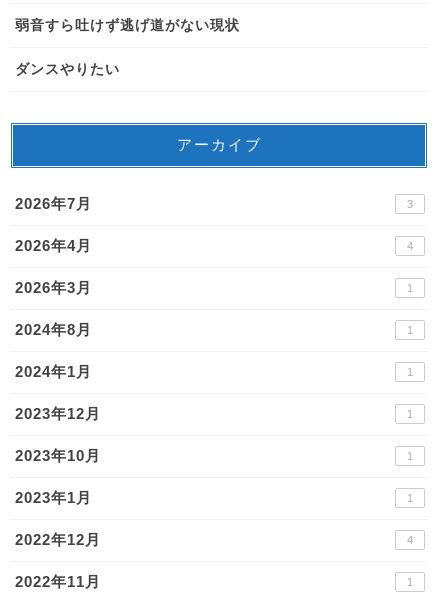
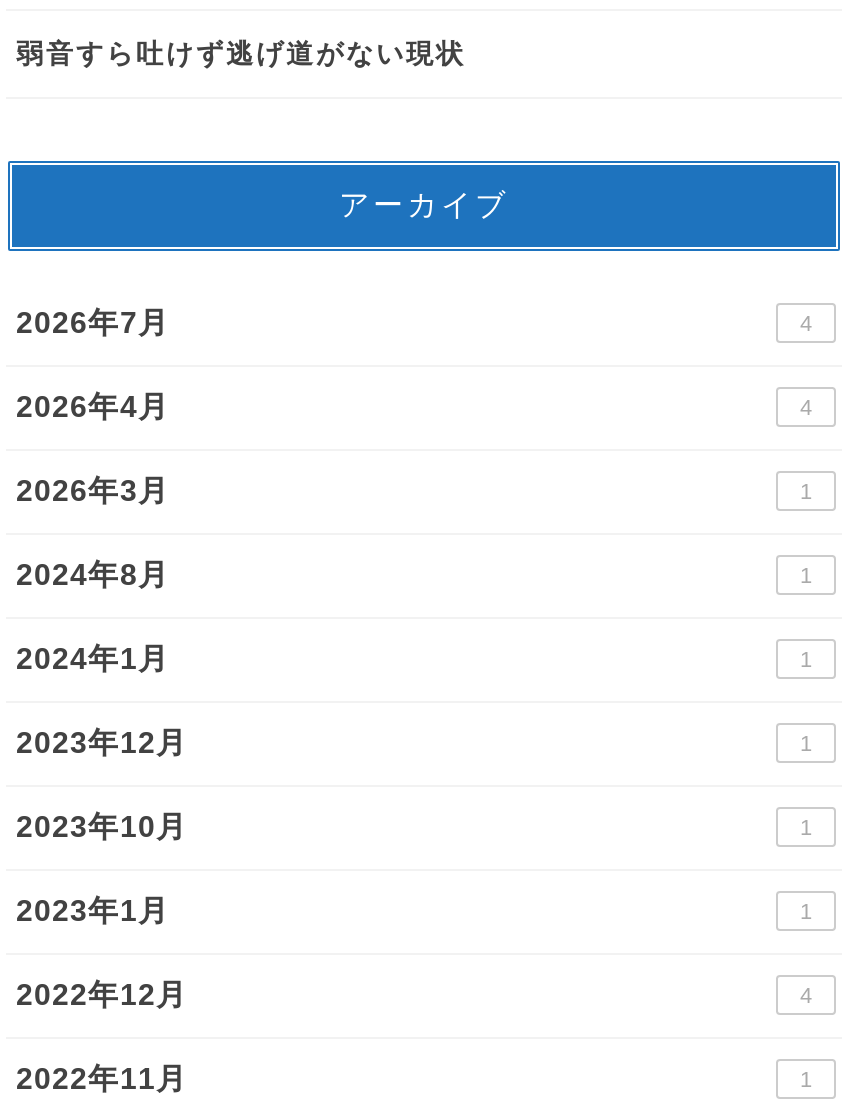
- ダンスやりたい

- 3
+ 4
